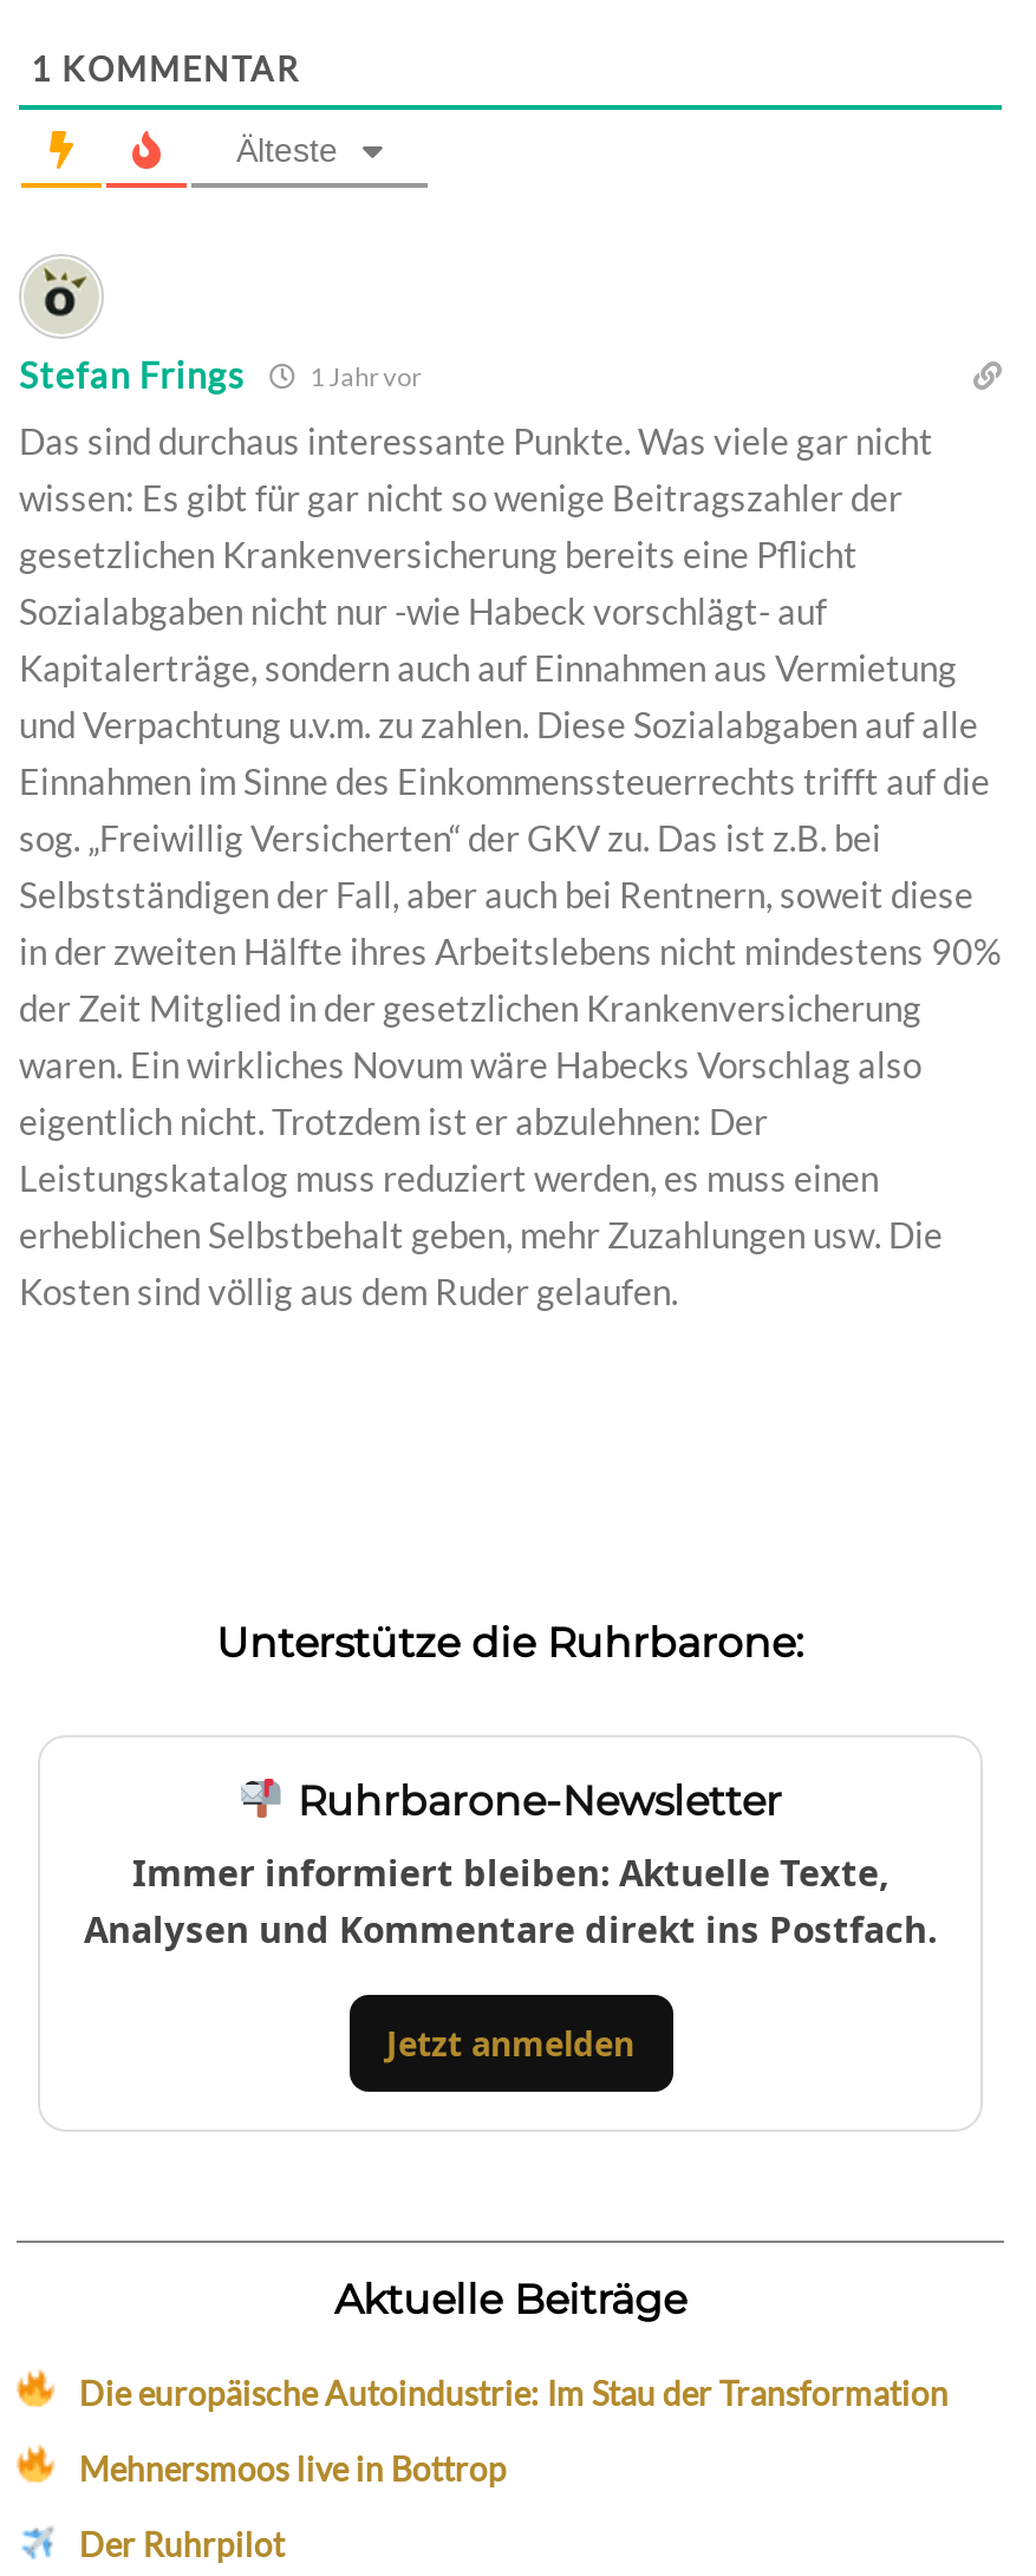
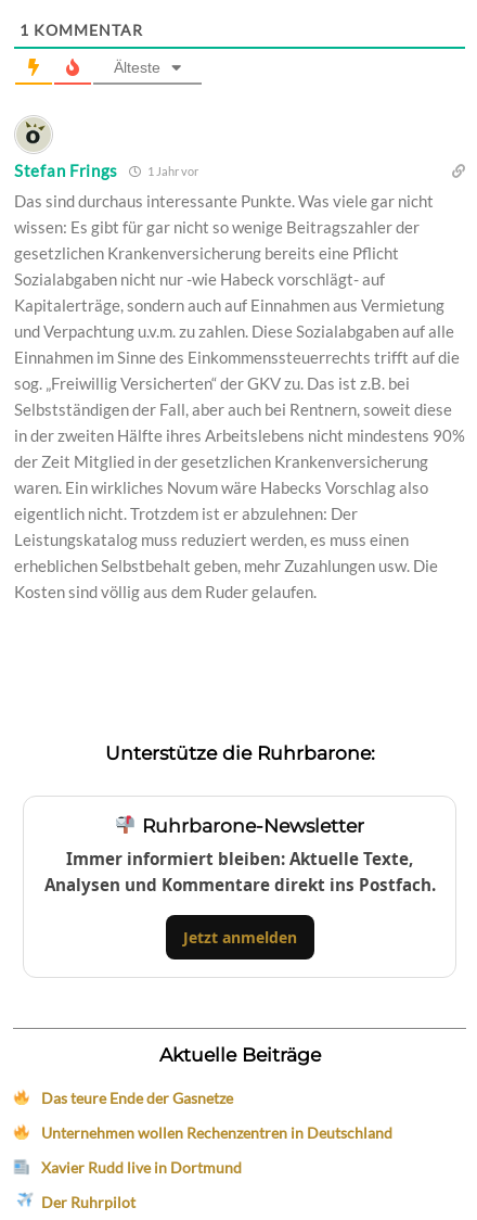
- Die europäische Autoindustrie: Im Stau der Transformation
- Mehnersmoos live in Bottrop
+ Das teure Ende der Gasnetze
+ Unternehmen wollen Rechenzentren in Deutschland
+ Xavier Rudd live in Dortmund
